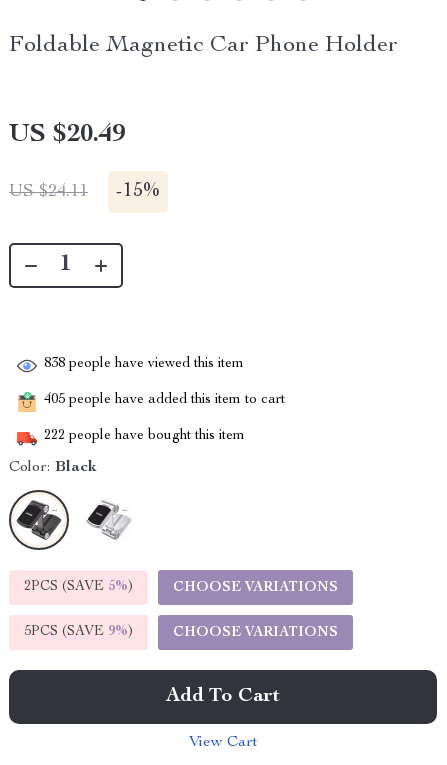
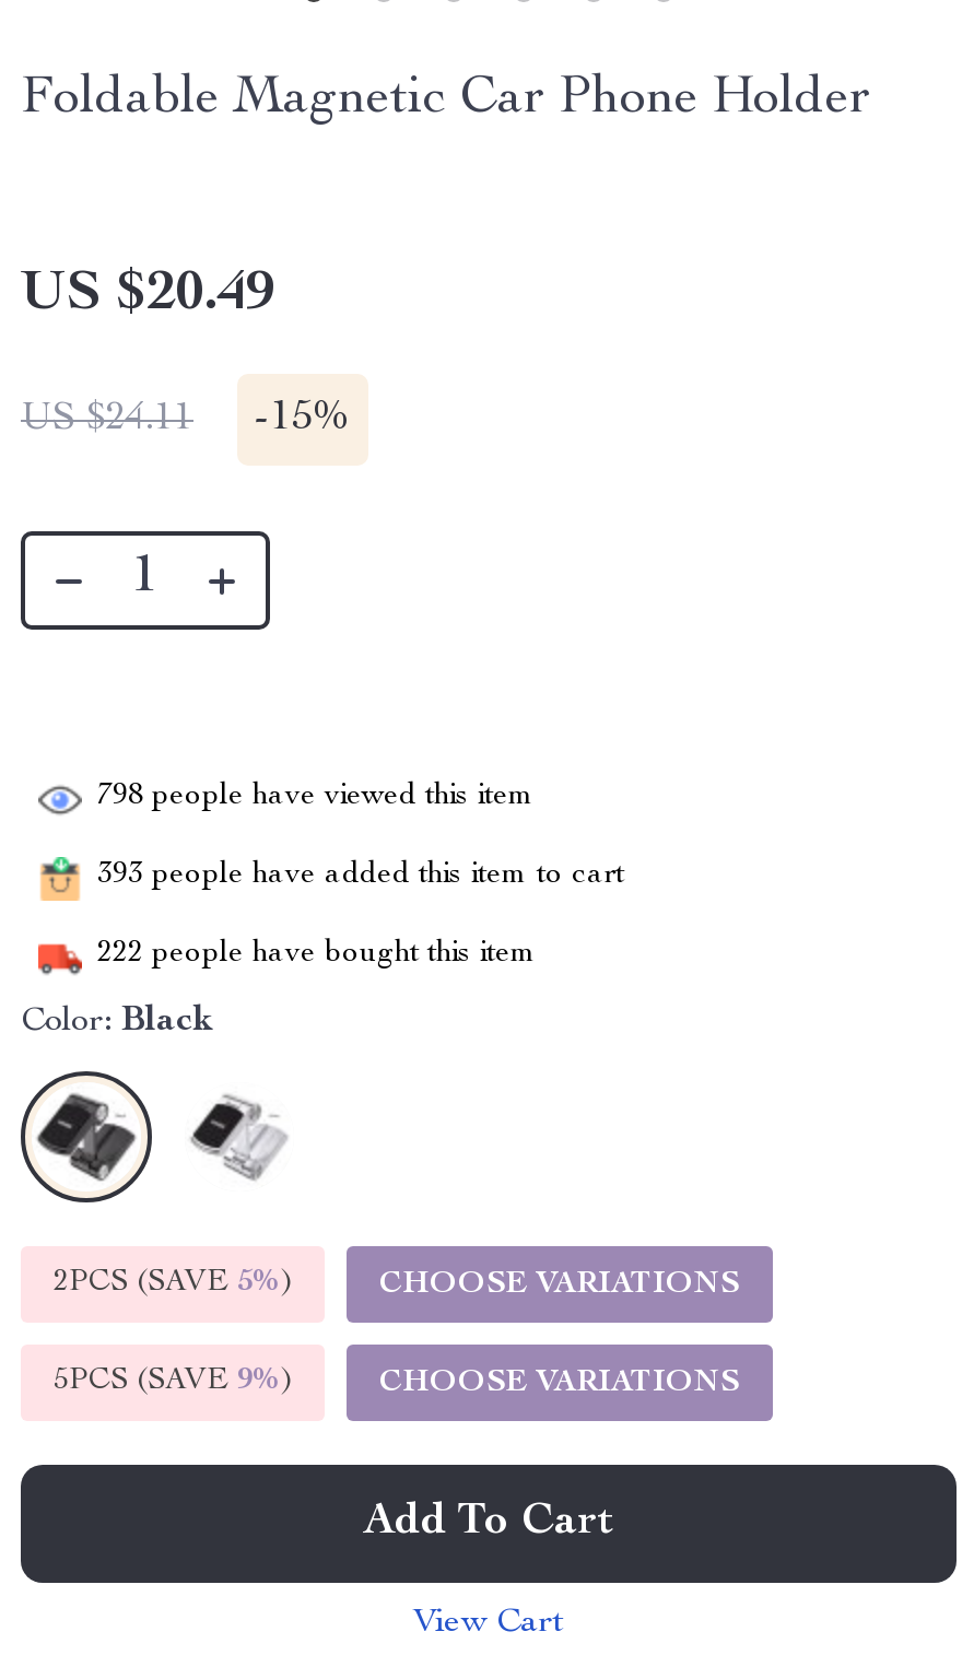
- 838 people have viewed this item
+ 798 people have viewed this item

- 405 people have added this item to cart
+ 393 people have added this item to cart
